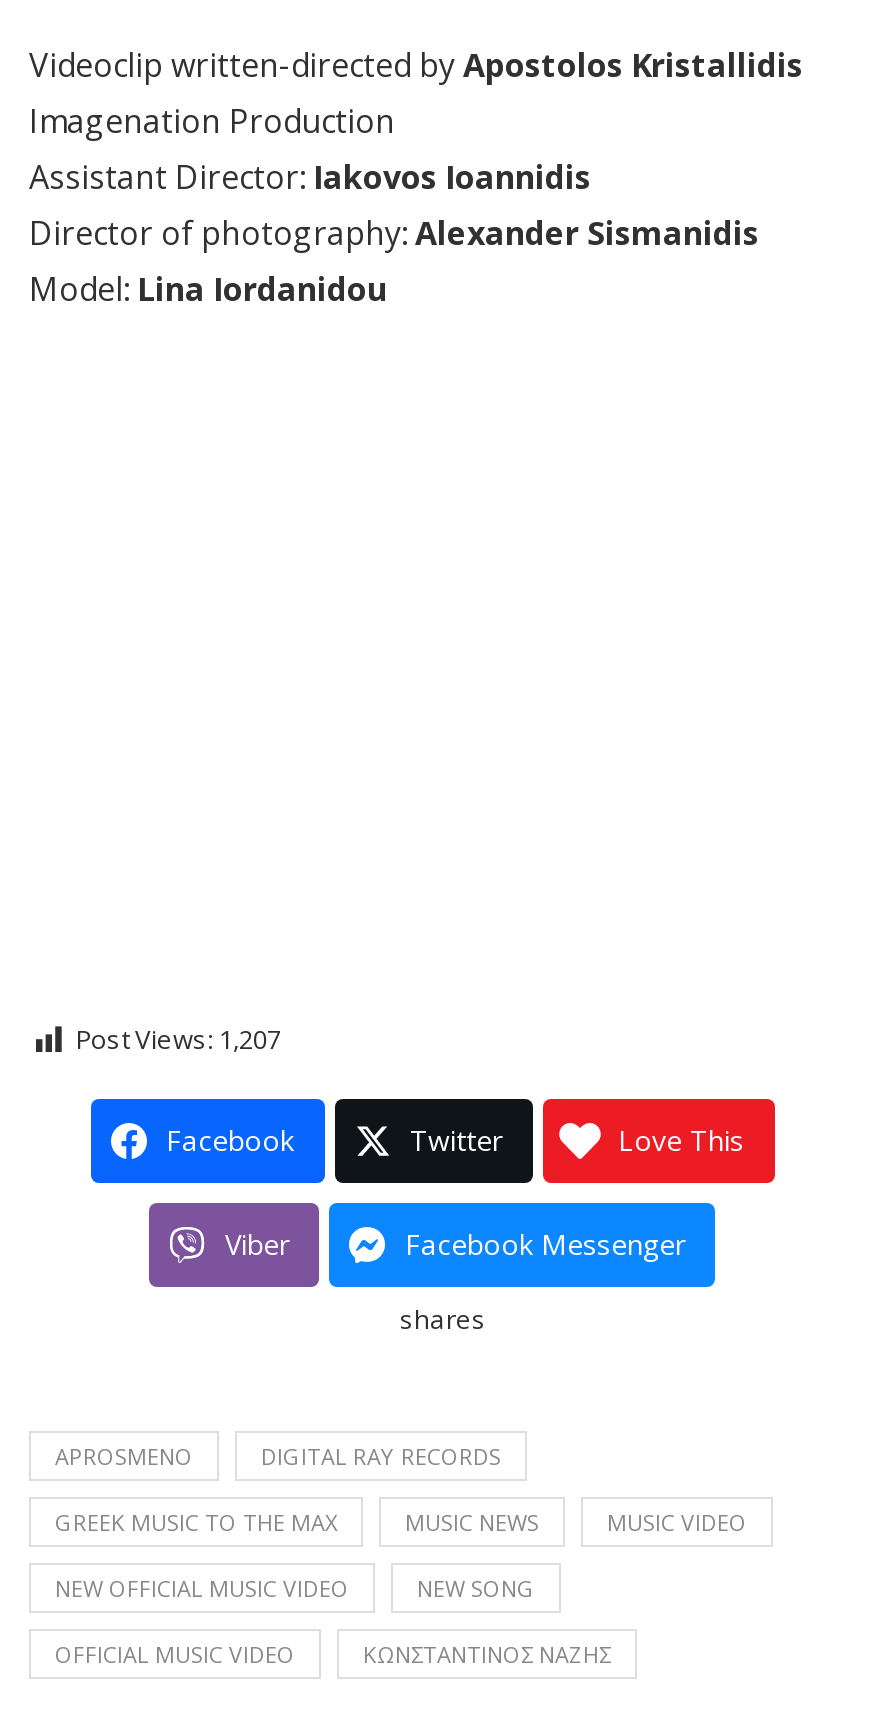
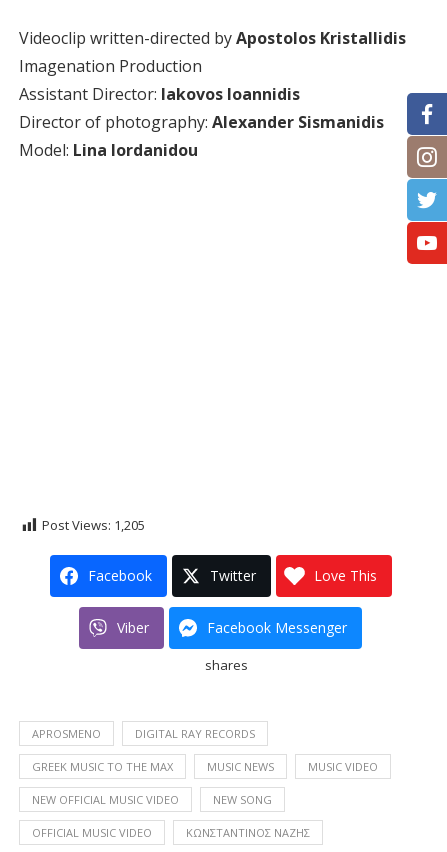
+ [image]

- Post Views: 1,207
+ Post Views: 1,205
